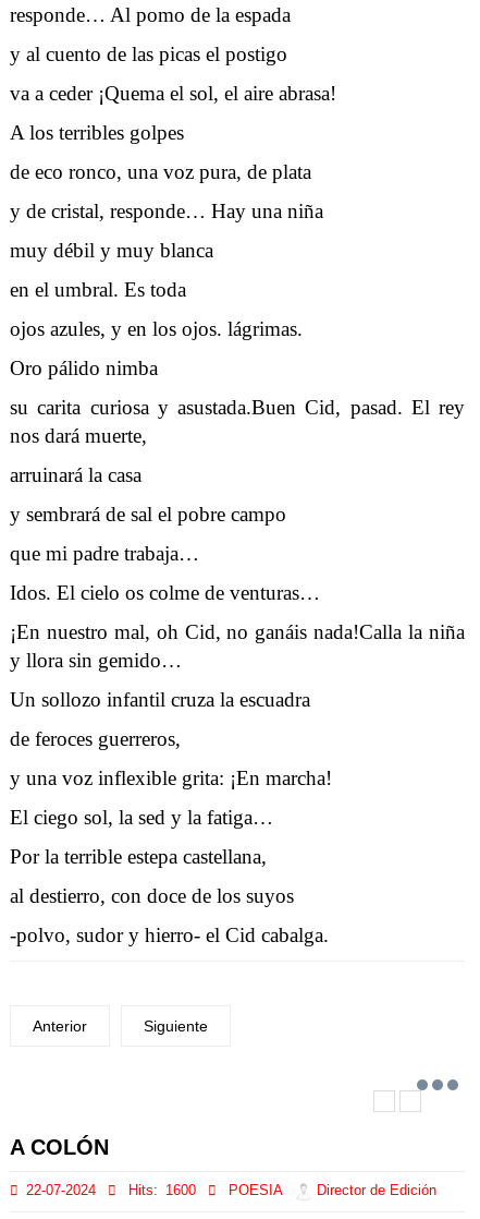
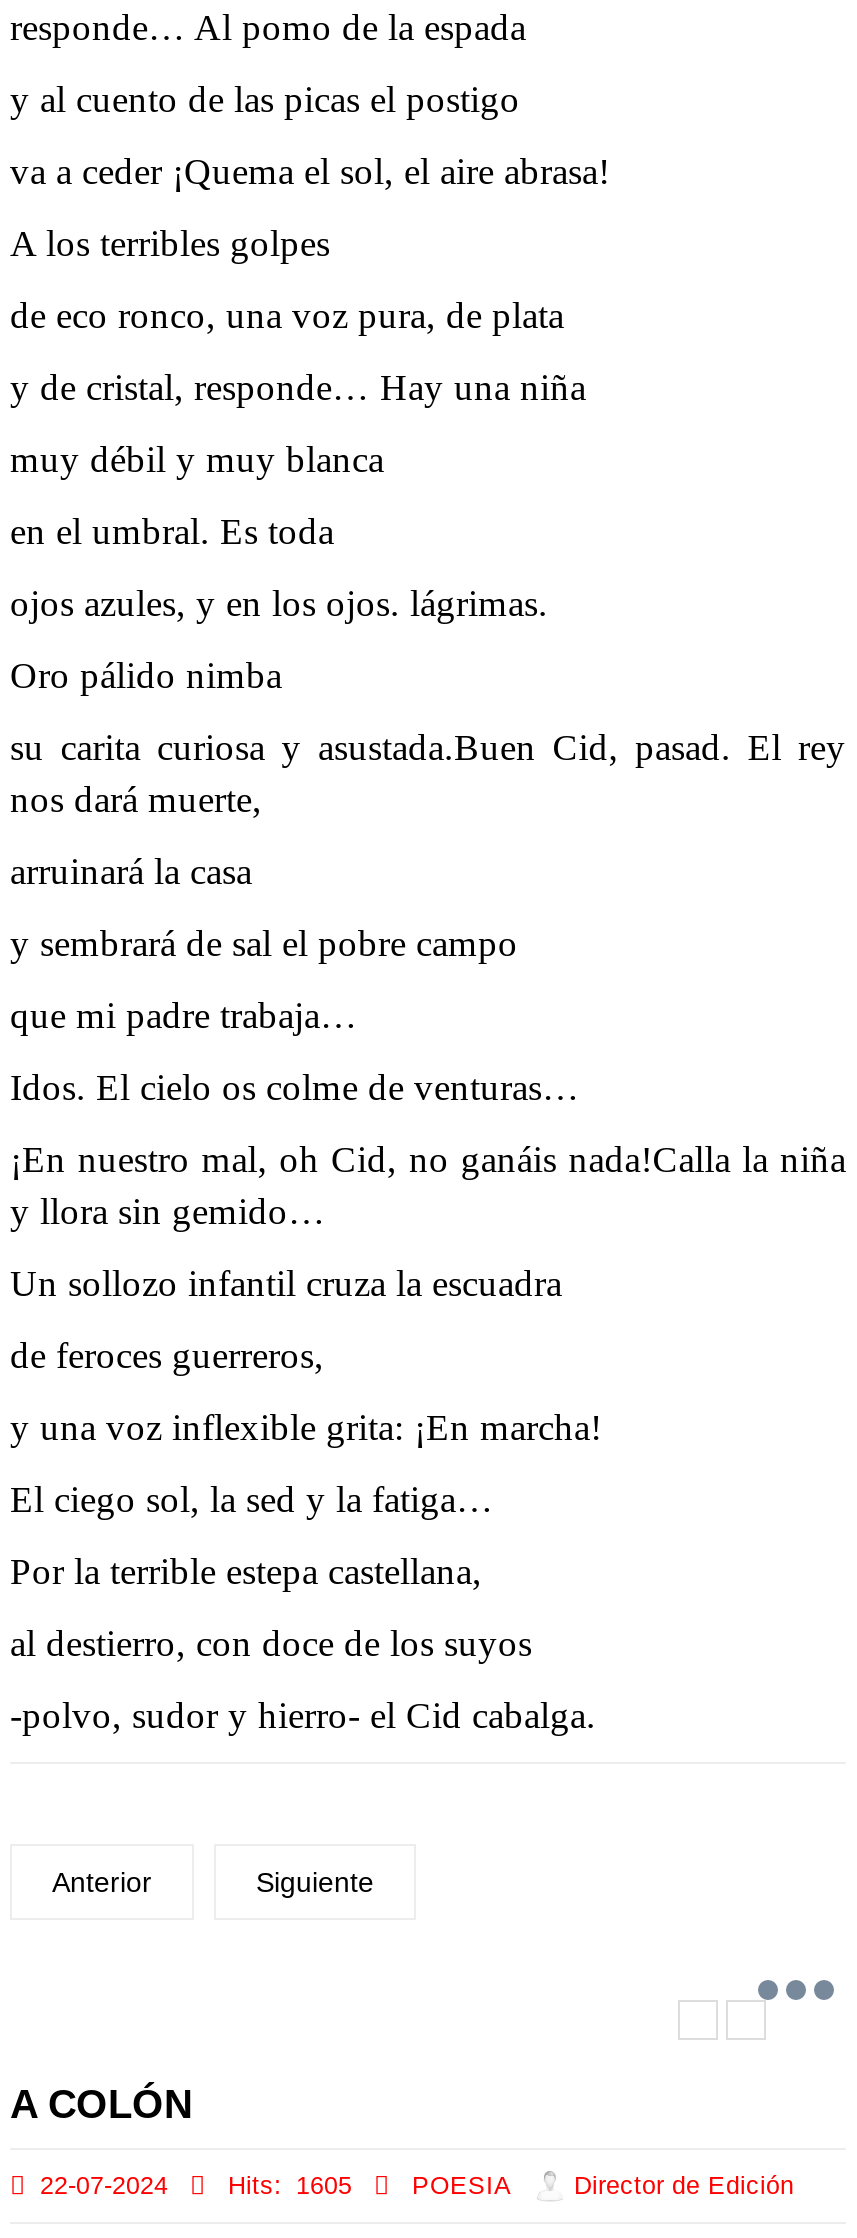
- Hits: 1600
+ Hits: 1605
